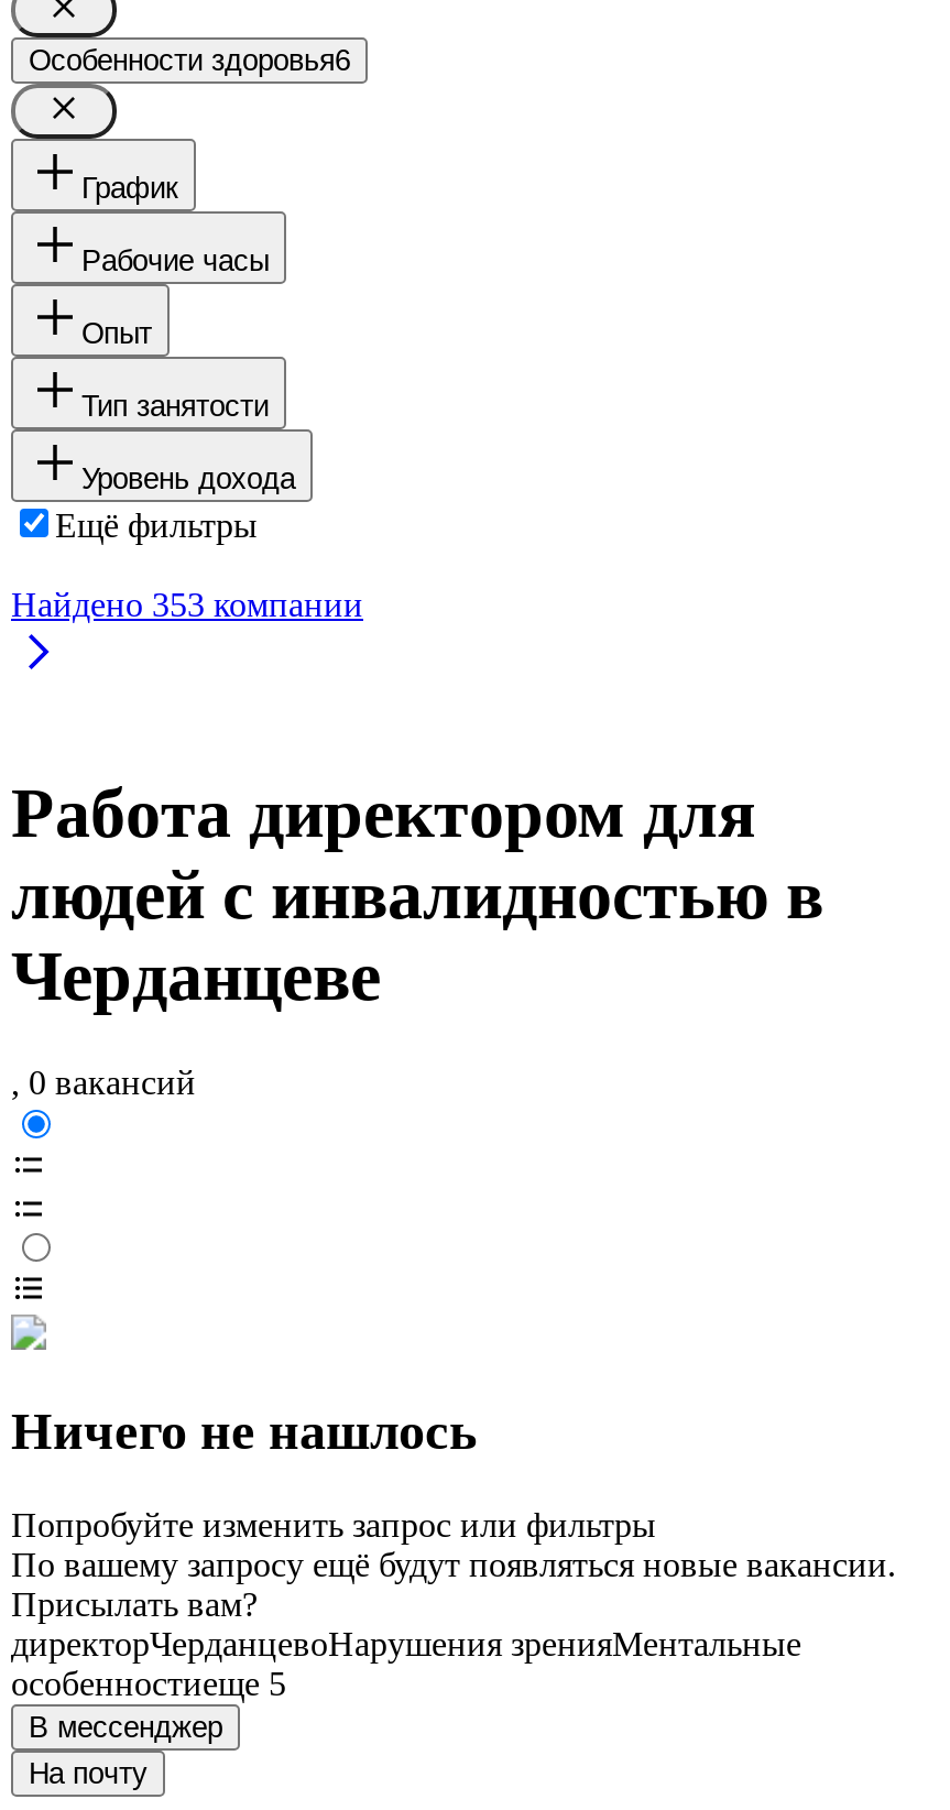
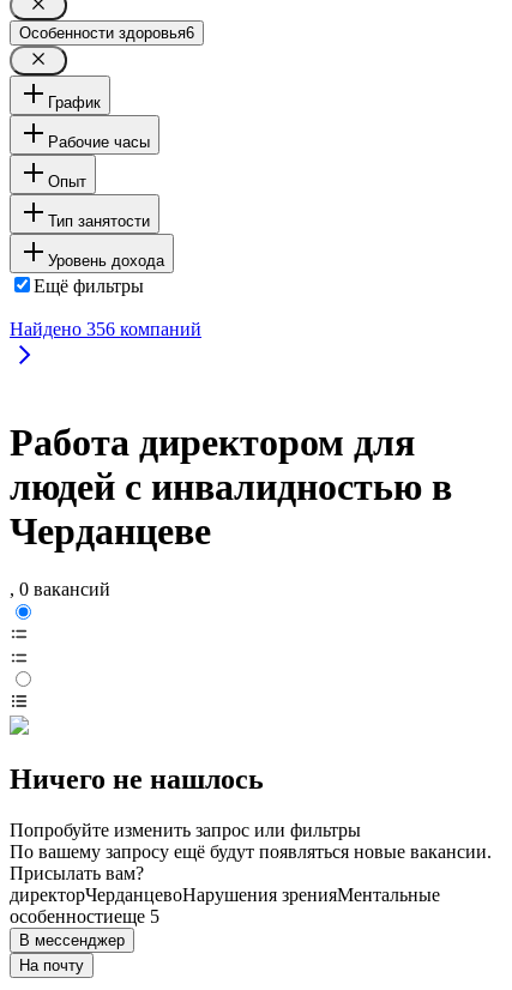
- Найдено 353 компании
+ Найдено 356 компаний
